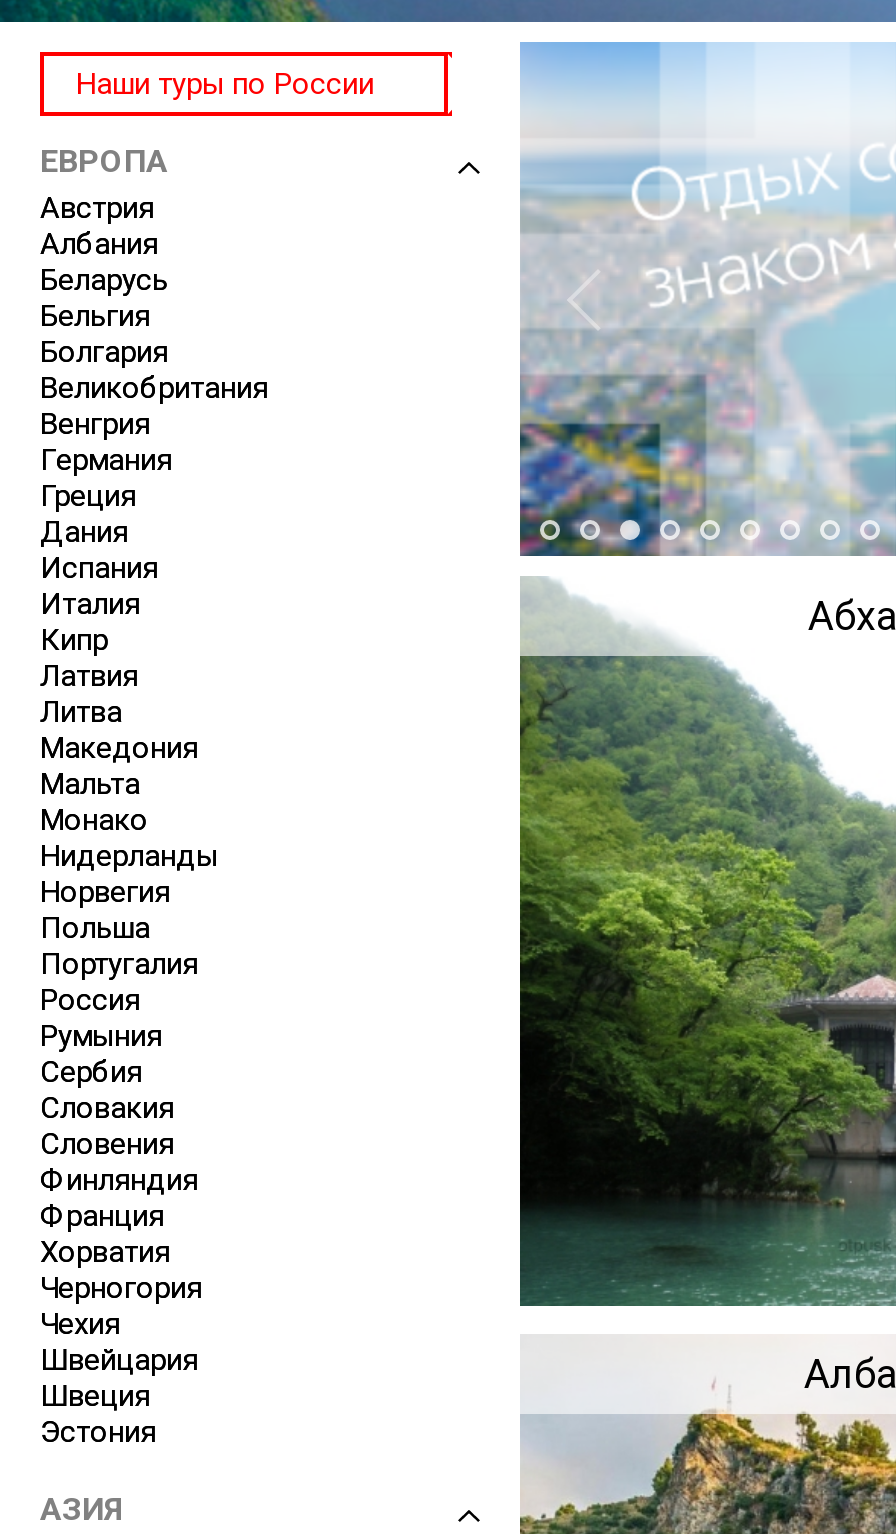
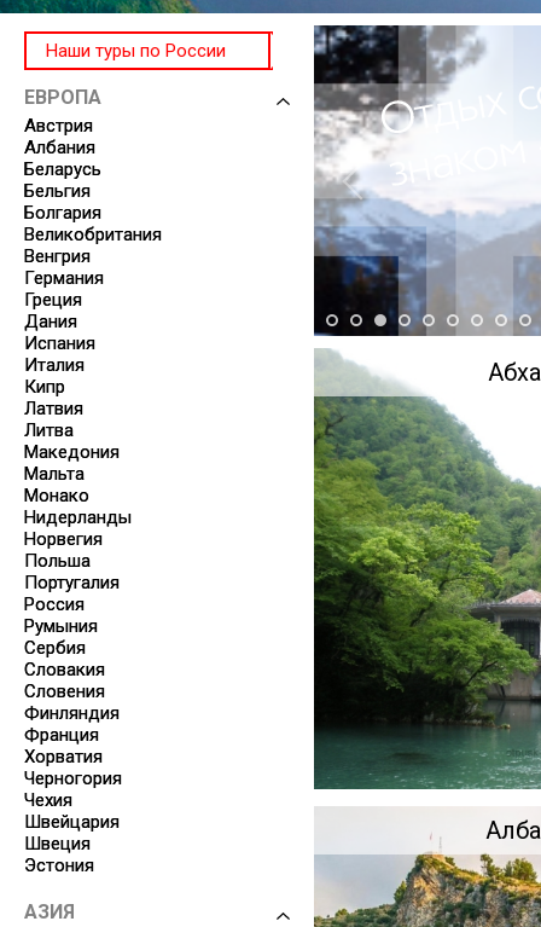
- [image]
+ [image]
